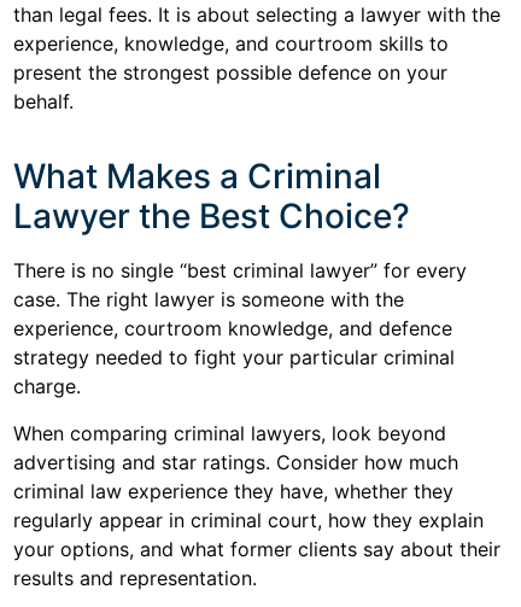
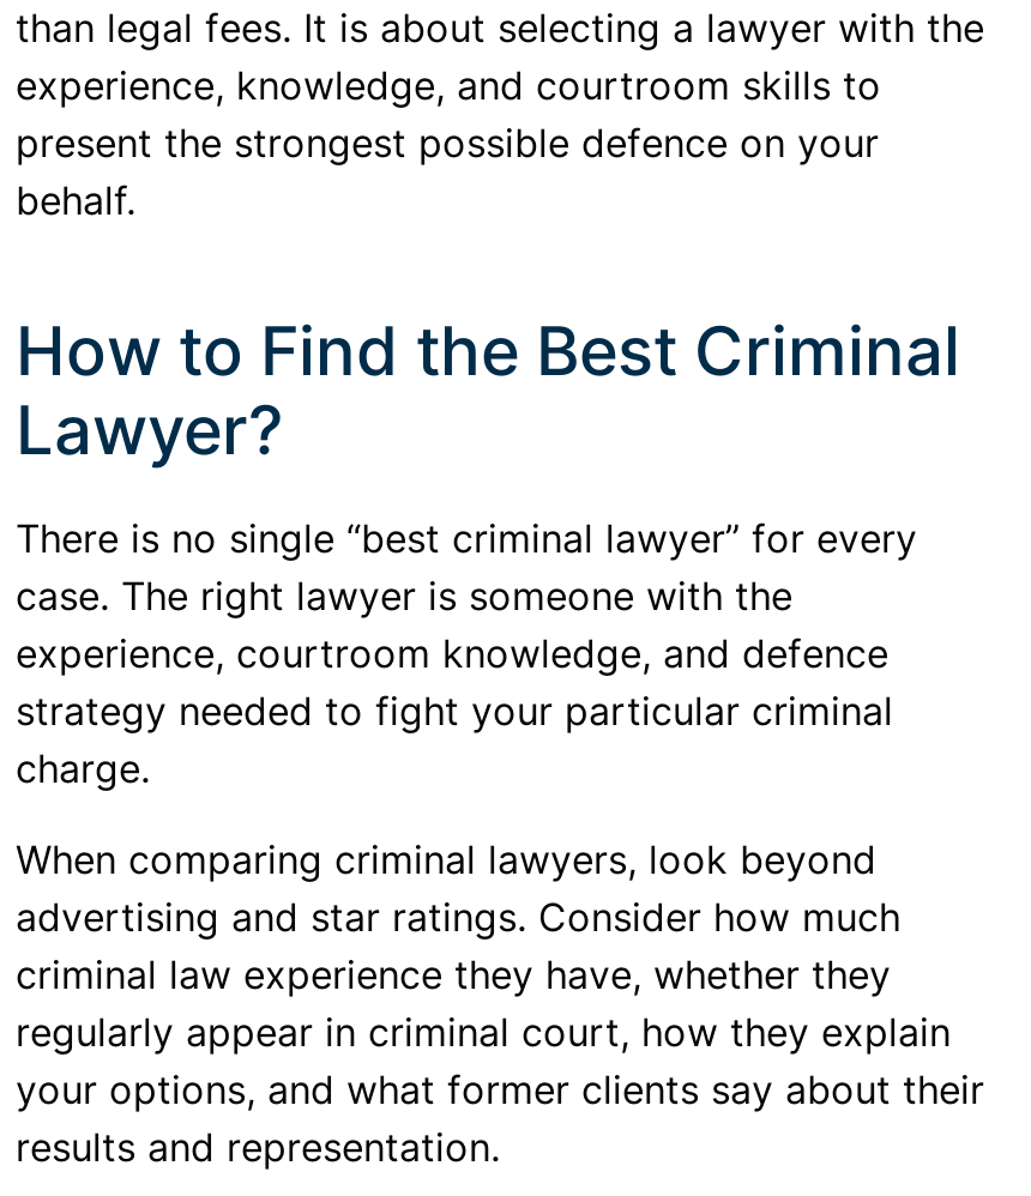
- What Makes a Criminal
- Lawyer the Best Choice?
+ How to Find the Best Criminal
+ Lawyer?
